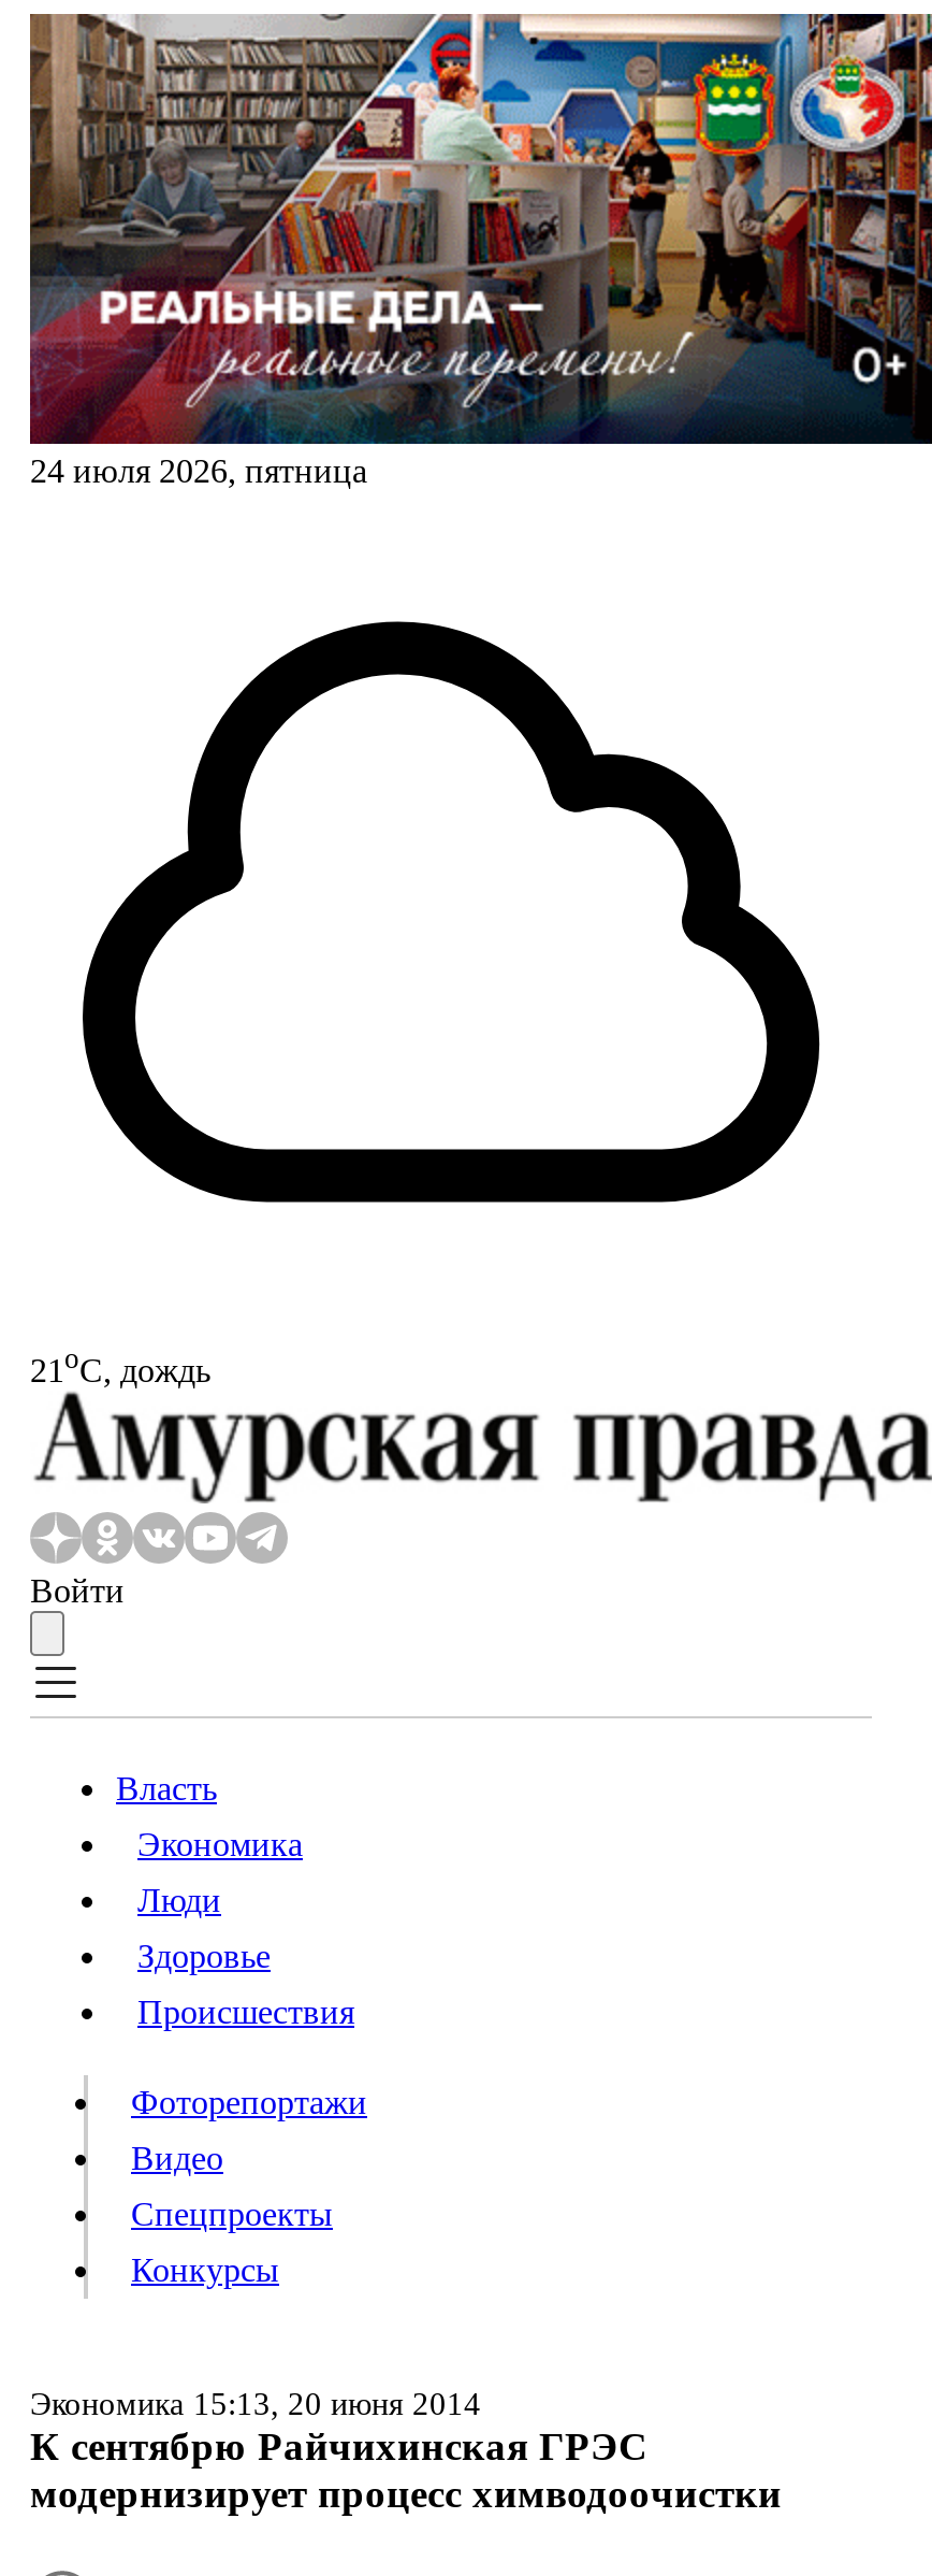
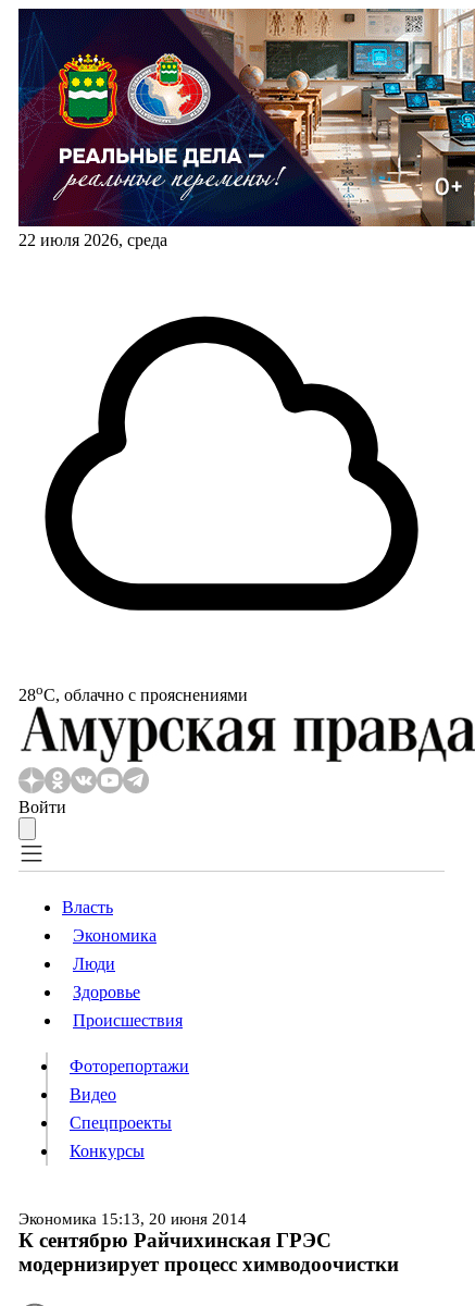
- [image]
- 24 июля 2026, пятница
+ [image]
+ 22 июля 2026, среда

- 21oС, дождь
+ 28oС, облачно с прояснениями
